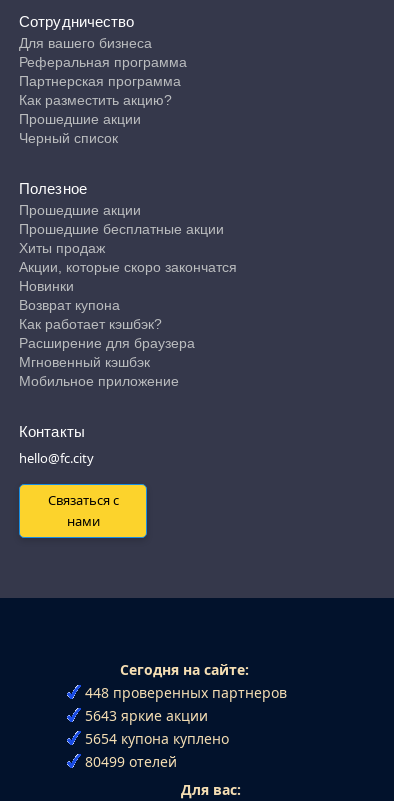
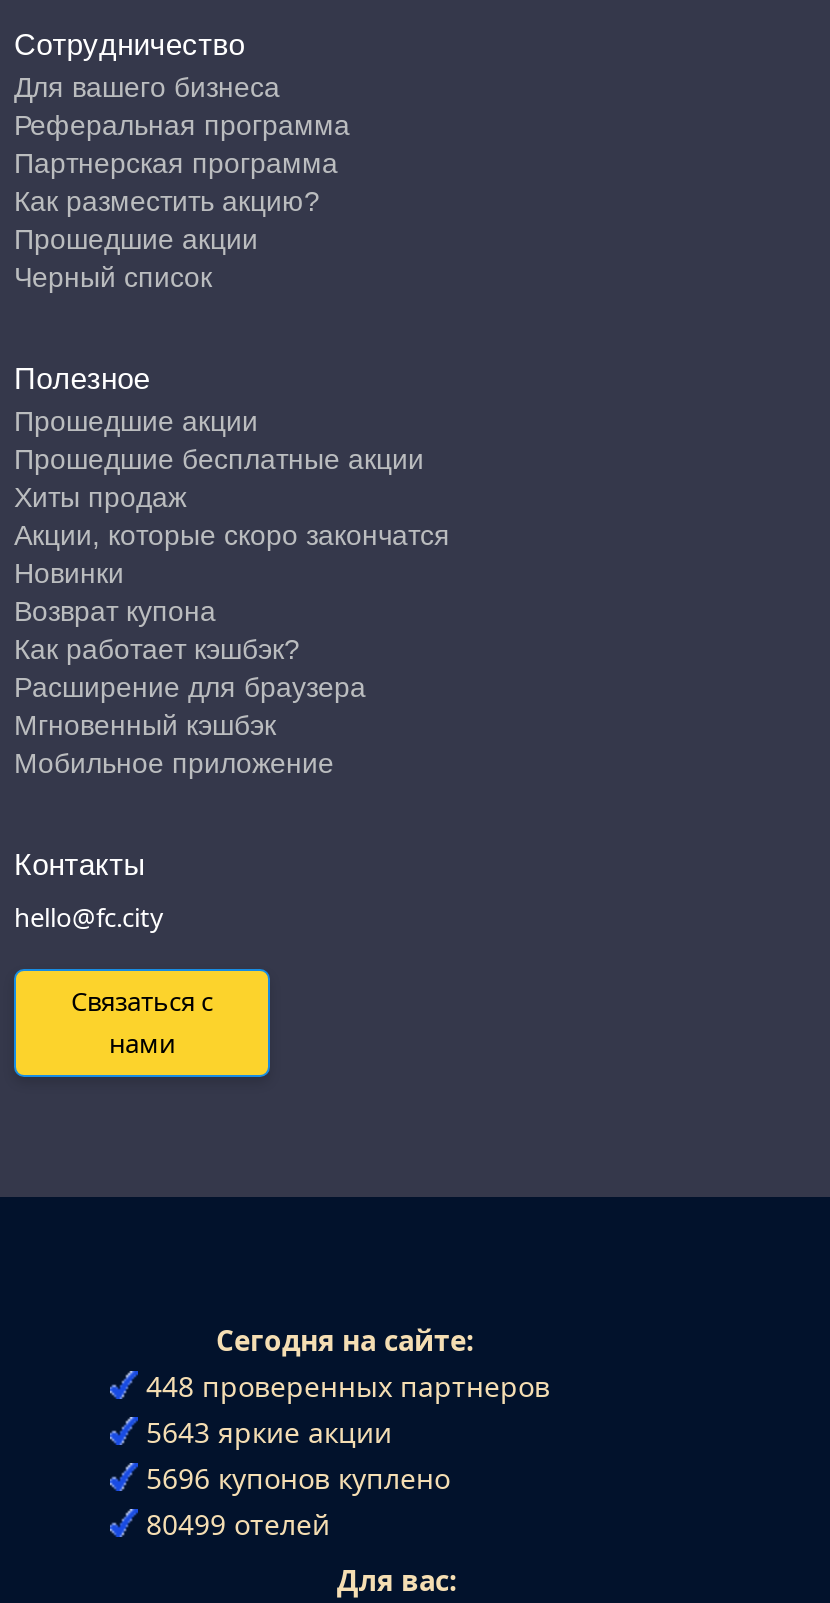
- 5654 купона куплено
+ 5696 купонов куплено
